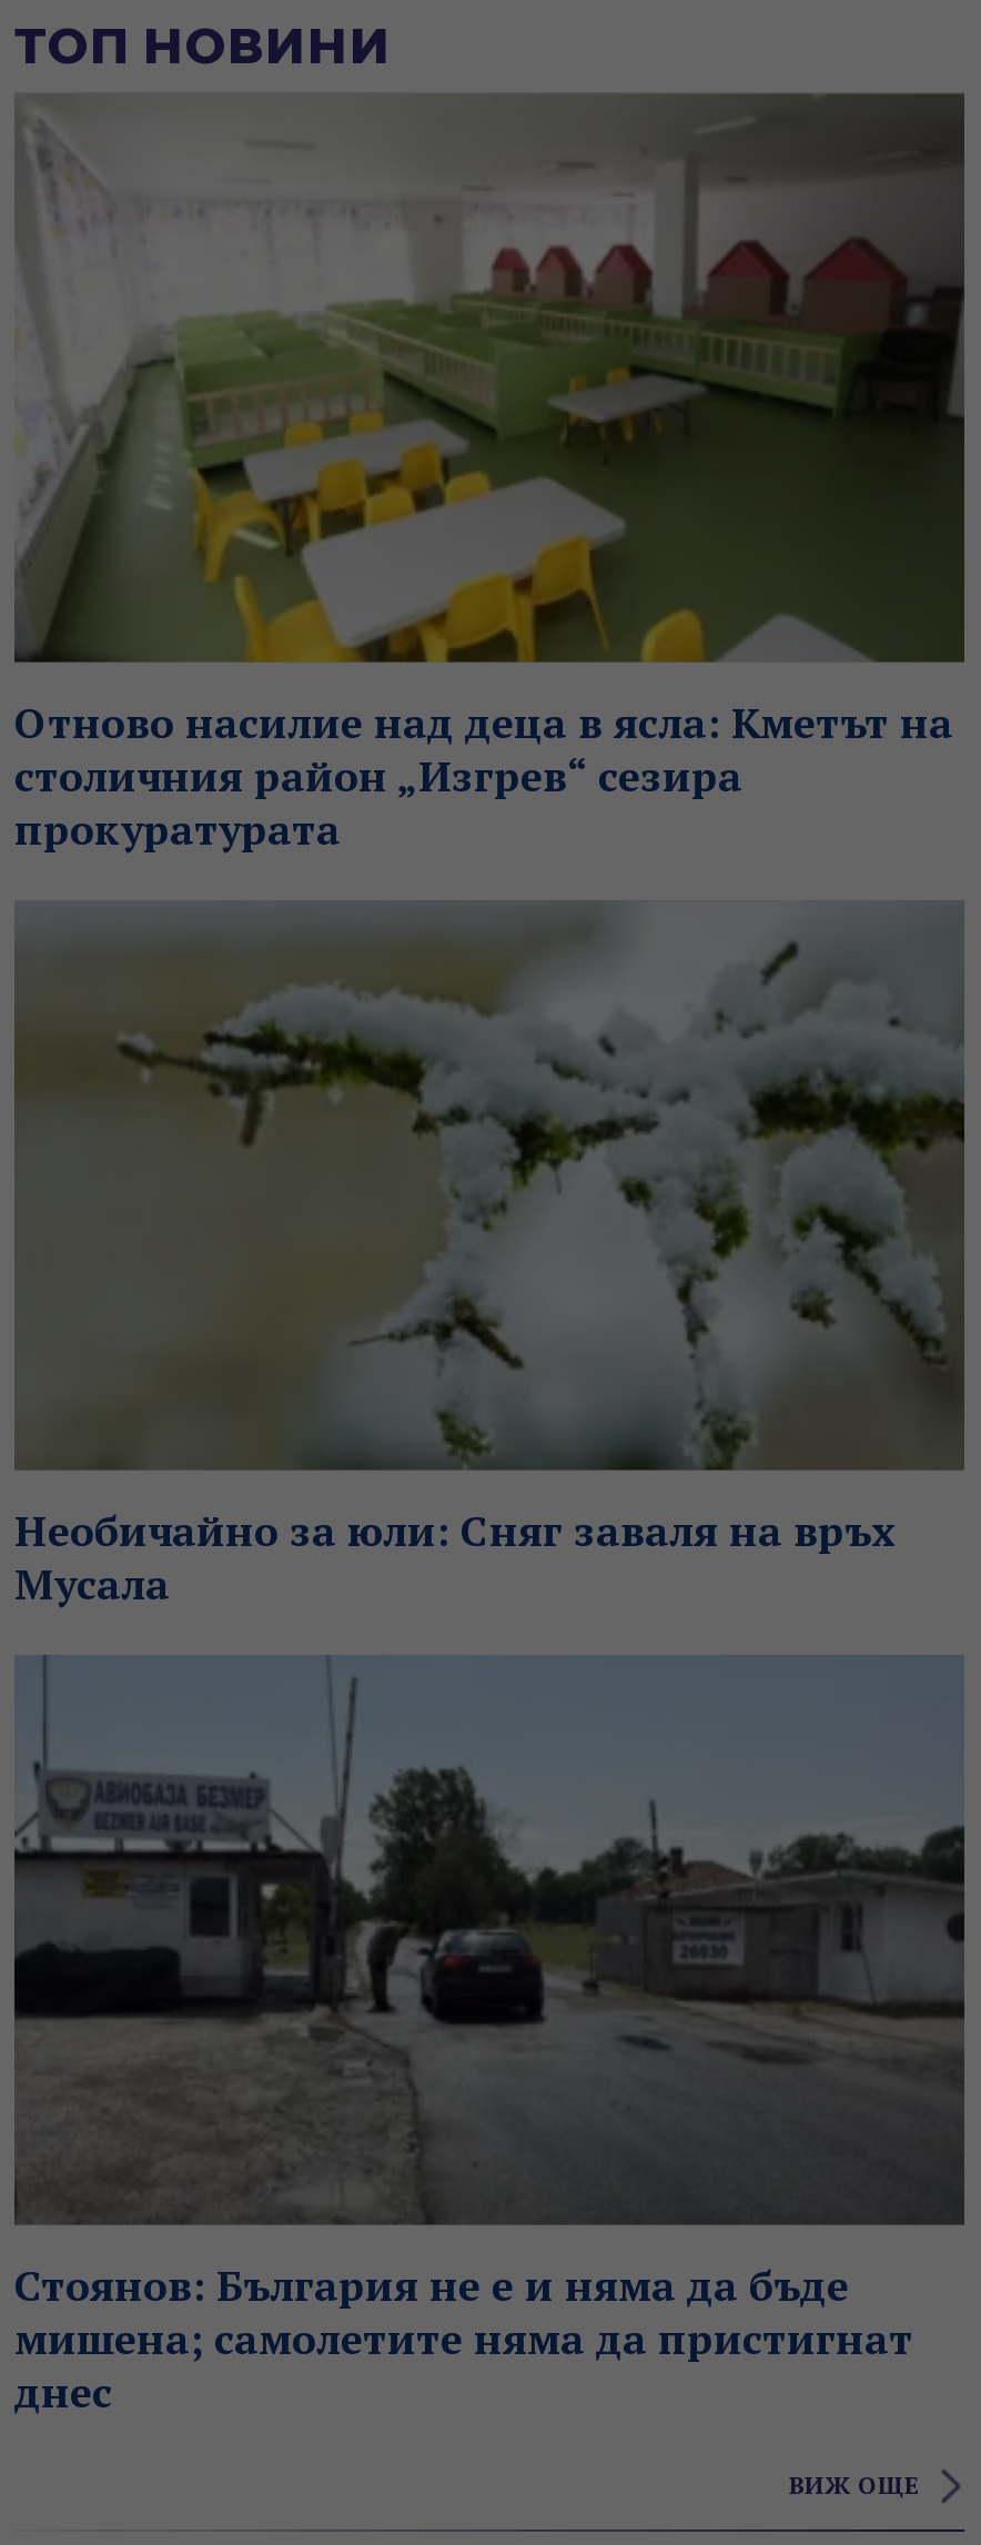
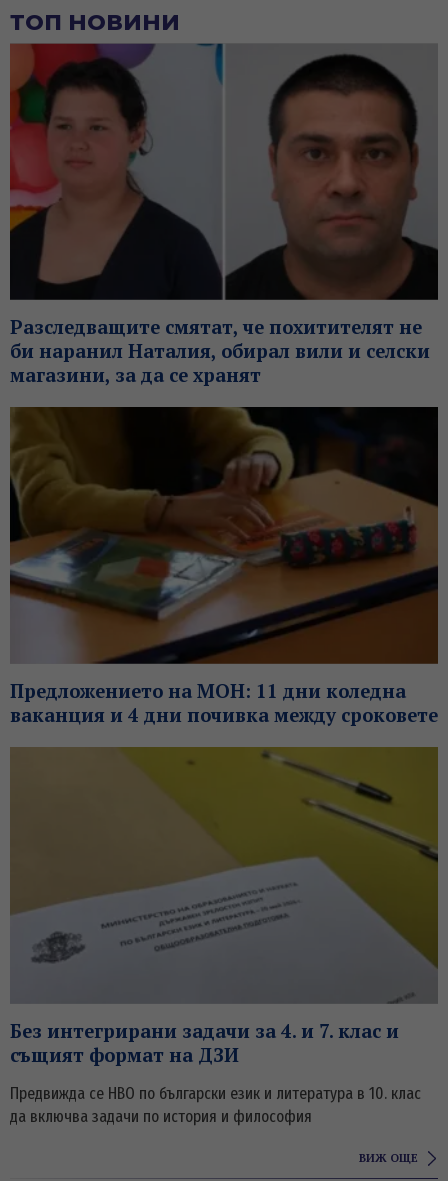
- [image]
- Отново насилие над деца в ясла: Кметът на
- столичния район „Изгрев“ сезира
- прокуратурата
+ [image]
+ Разследващите смятат, че похитителят не
+ би наранил Наталия, обирал вили и селски
+ магазини, за да се хранят

- [image]
- Необичайно за юли: Сняг заваля на връх
- Мусала
+ [image]
+ Предложението на МОН: 11 дни коледна
+ ваканция и 4 дни почивка между сроковете

- [image]
- Стоянов: България не е и няма да бъде
- мишена; самолетите няма да пристигнат
- днес
+ [image]
+ Без интегрирани задачи за 4. и 7. клас и
+ същият формат на ДЗИ
+ Предвижда се НВО по български език и литература в 10. клас
+ да включва задачи по история и философия
